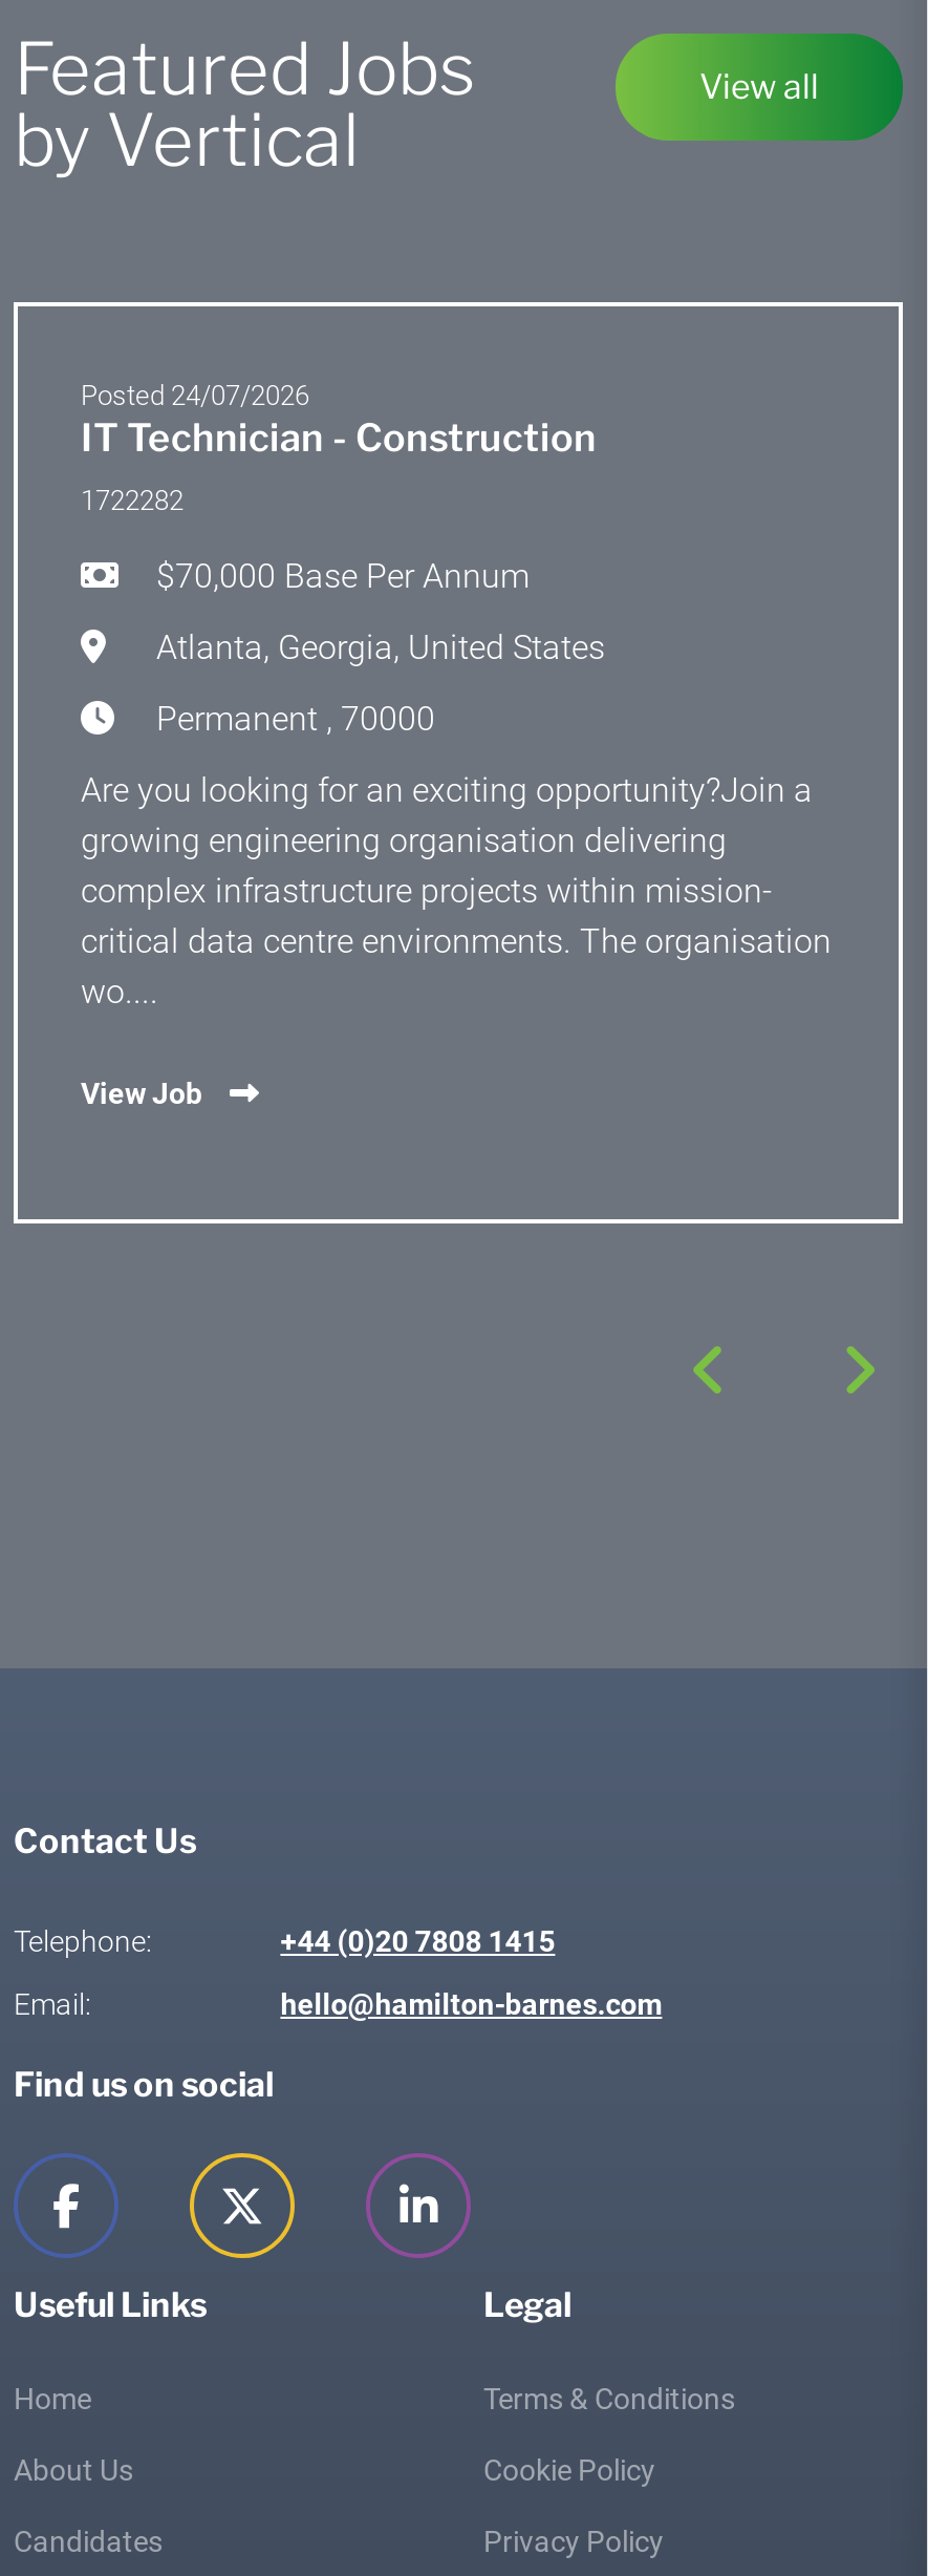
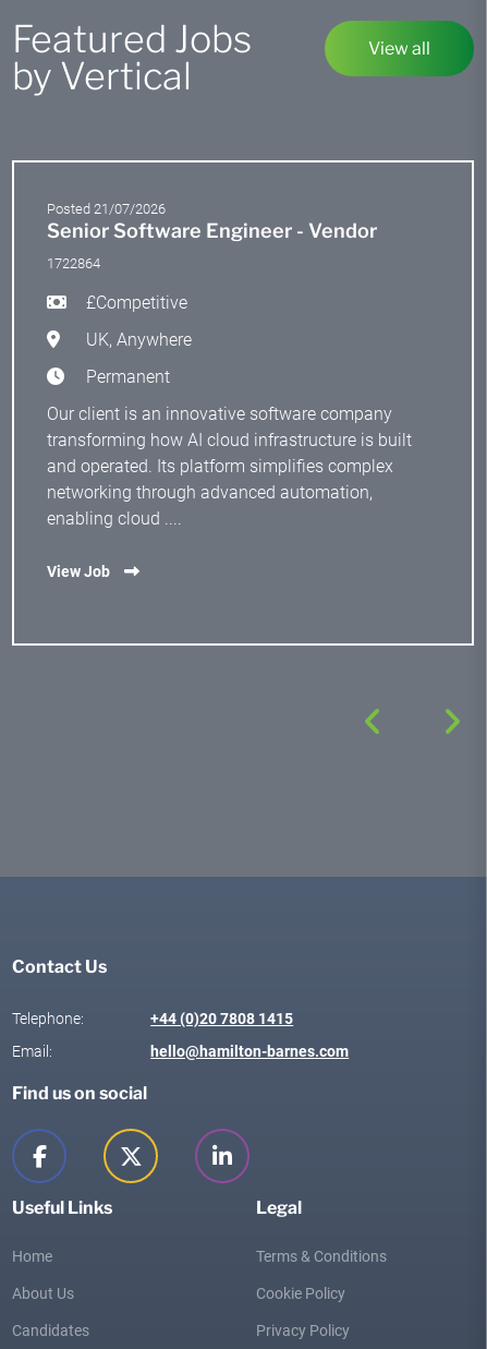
- Posted 24/07/2026
- IT Technician - Construction
+ Posted 21/07/2026
+ Senior Software Engineer - Vendor

- 1722282
+ 1722864

- $70,000 Base Per Annum
+ £Competitive

- Atlanta, Georgia, United States
+ UK, Anywhere

- Permanent , 70000
+ Permanent

- Are you looking for an exciting opportunity?Join a
- growing engineering organisation delivering
- complex infrastructure projects within mission-
- critical data centre environments. The organisation
- wo....
+ Our client is an innovative software company
+ transforming how AI cloud infrastructure is built
+ and operated. Its platform simplifies complex
+ networking through advanced automation,
+ enabling cloud ....
